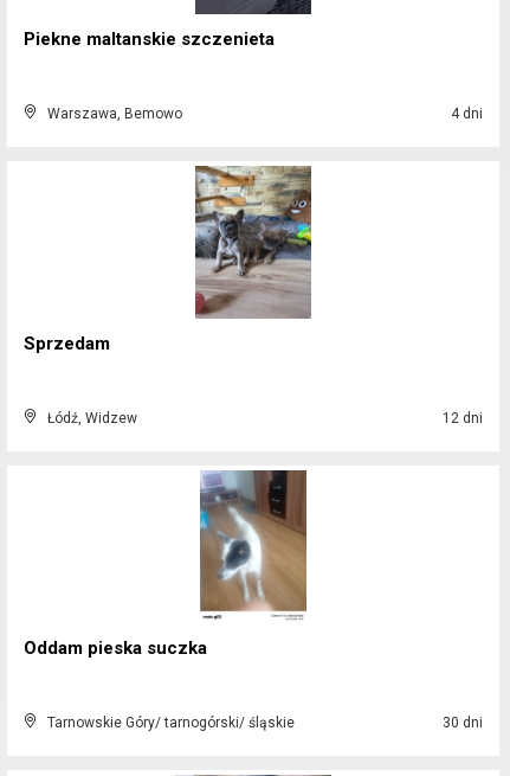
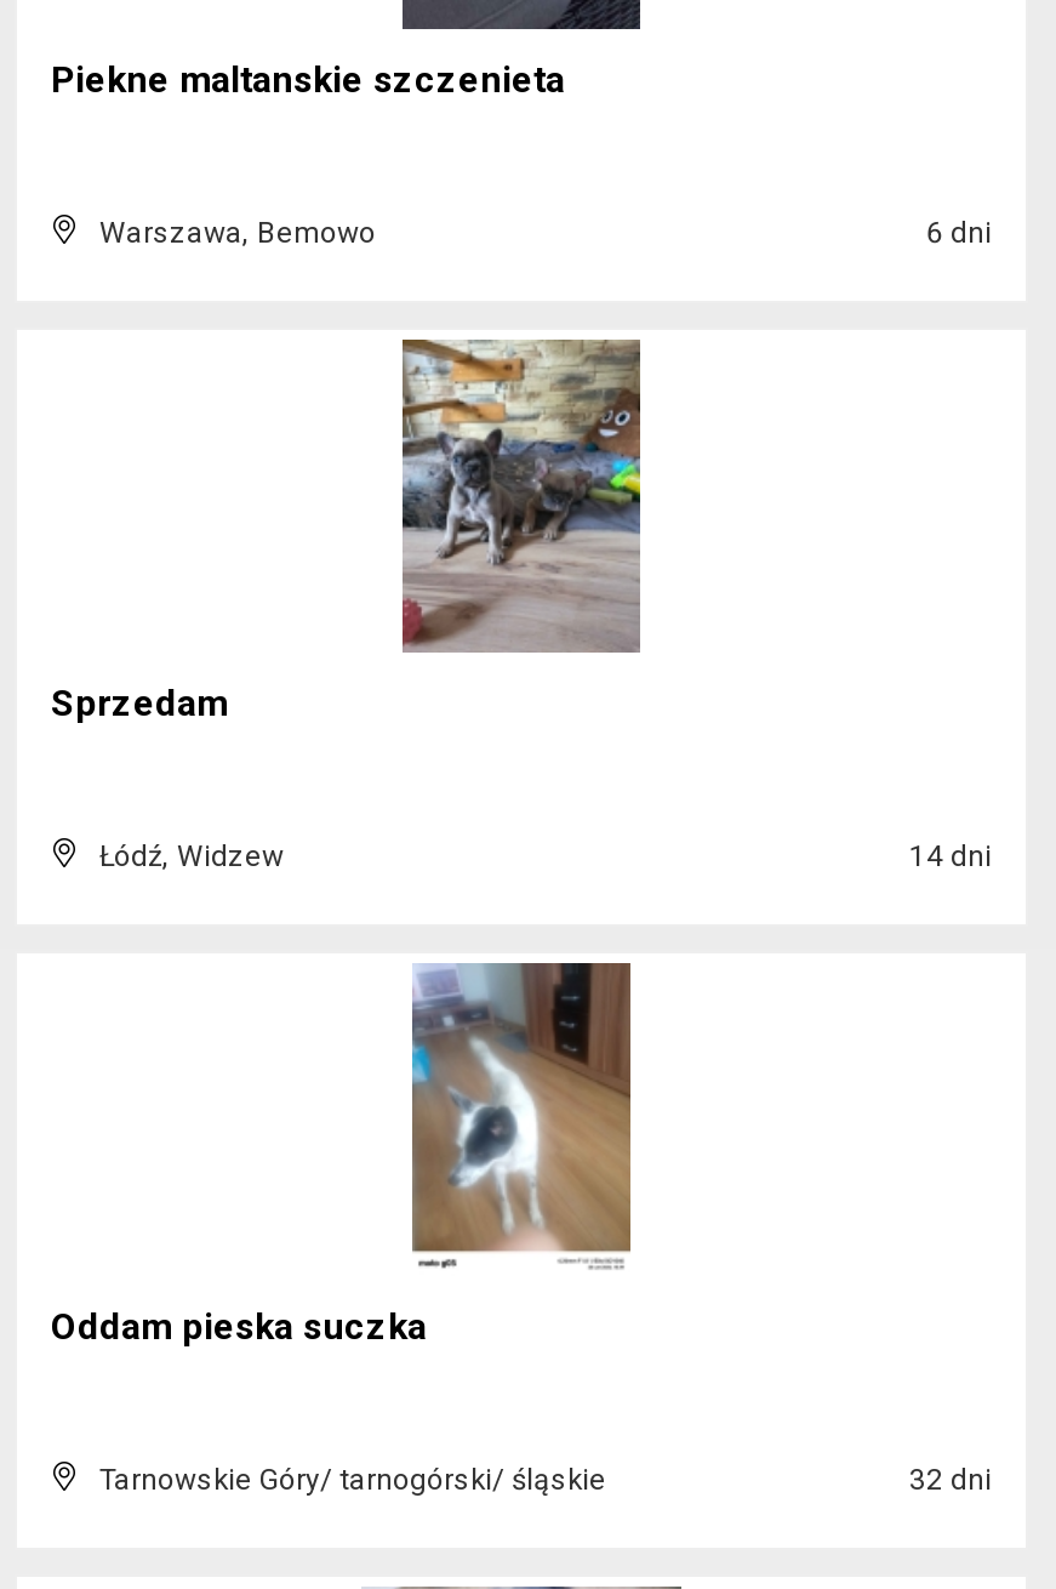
- 4 dni
+ 6 dni

- 12 dni
+ 14 dni

- 30 dni
+ 32 dni
